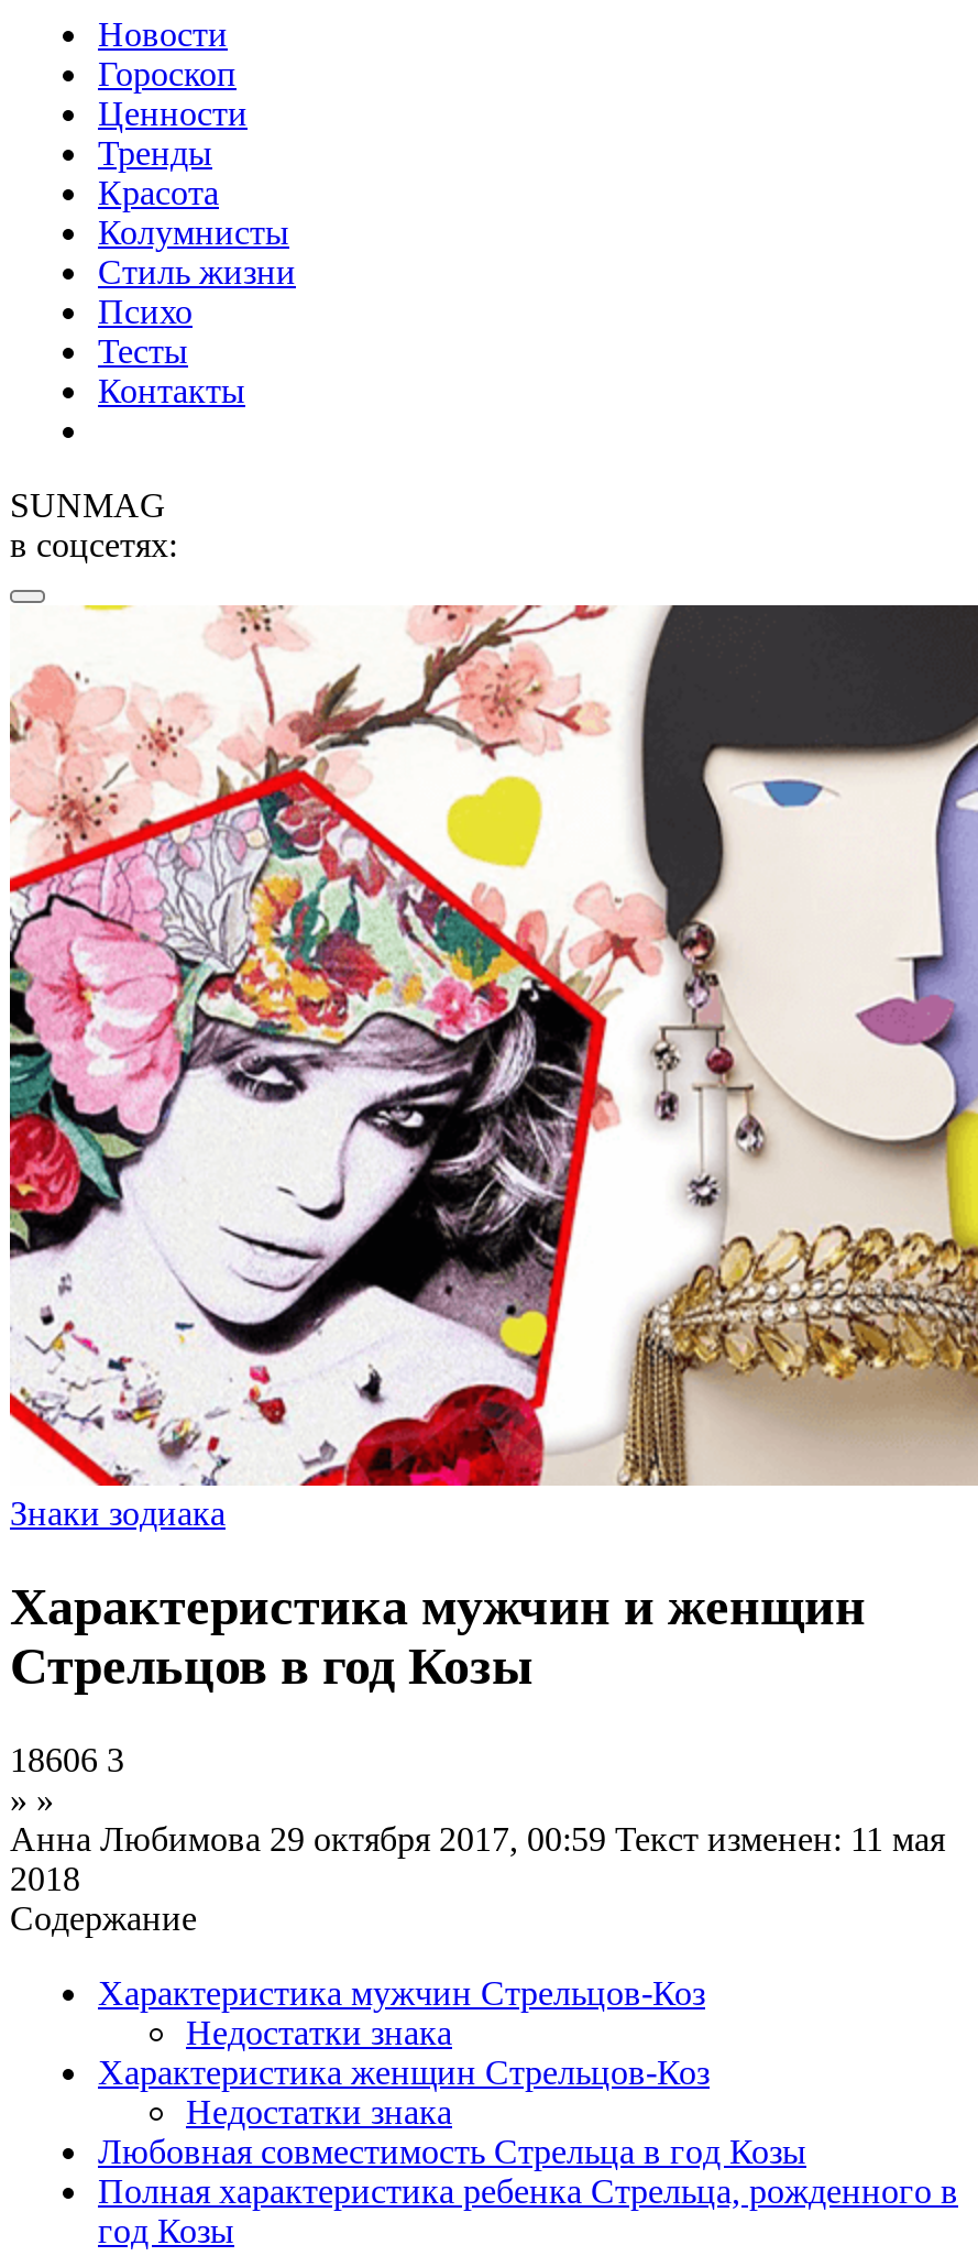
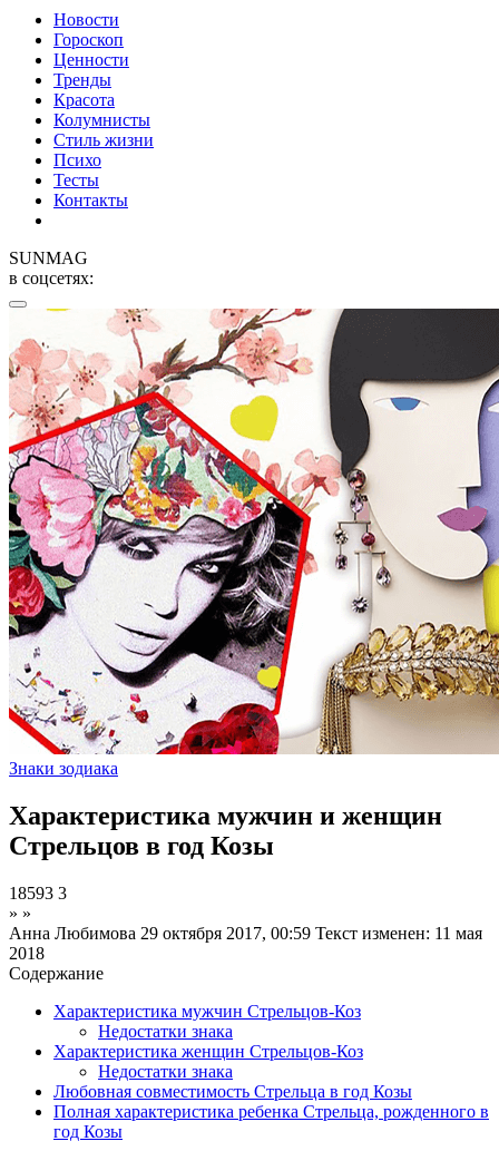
- 18606 3
+ 18593 3
